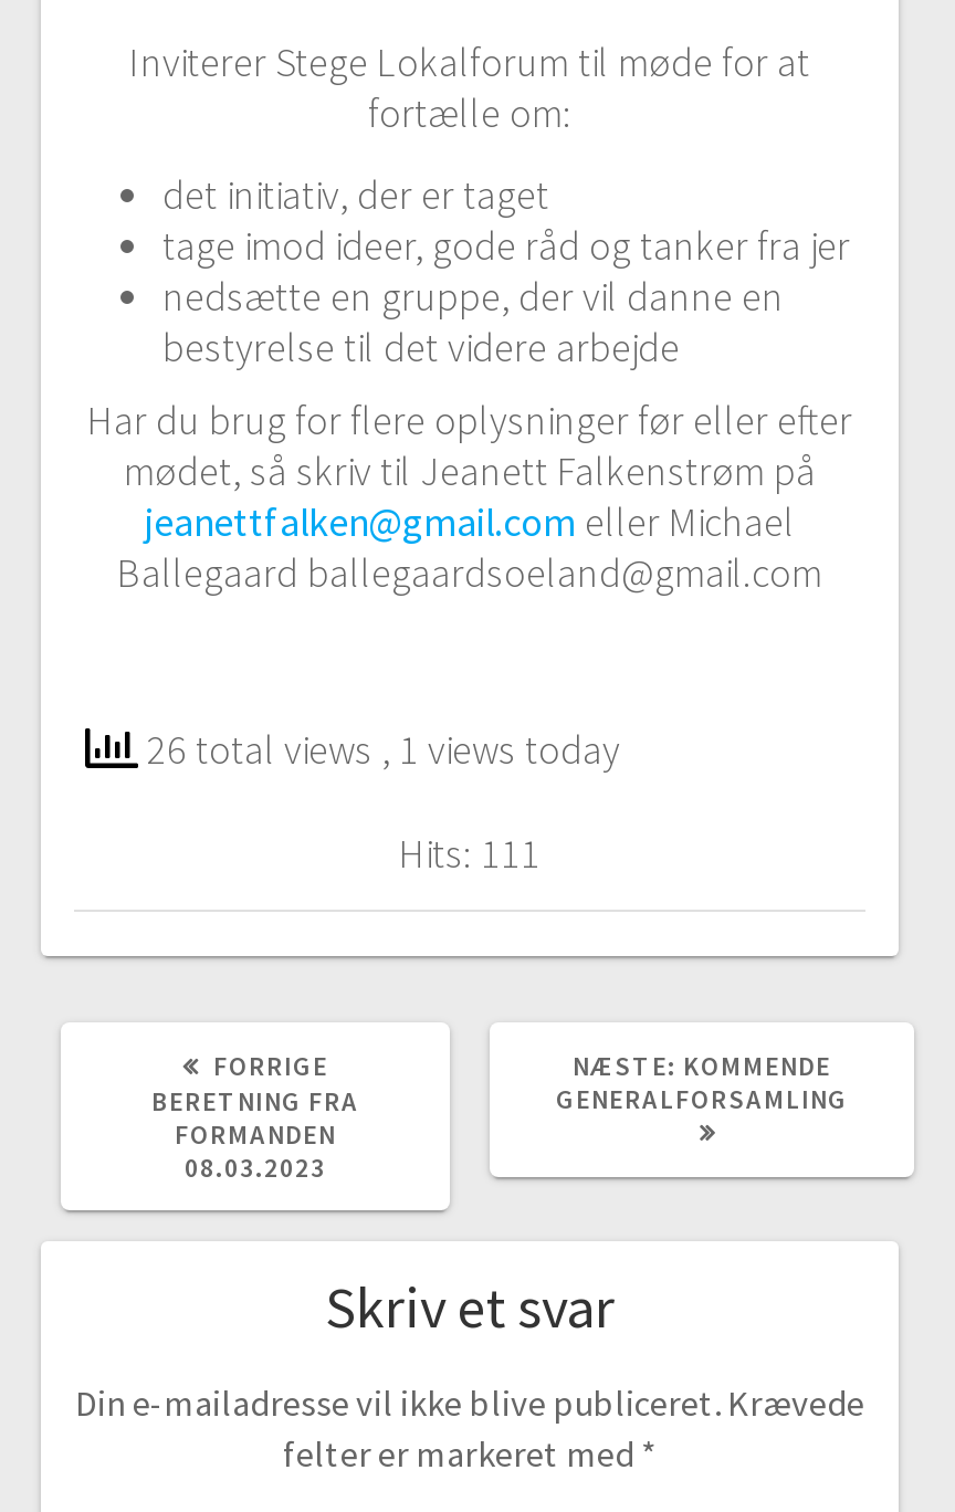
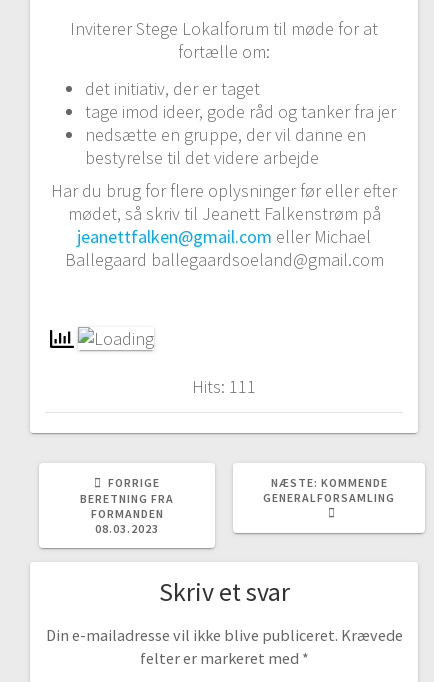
- 26 total views, 1 views today
